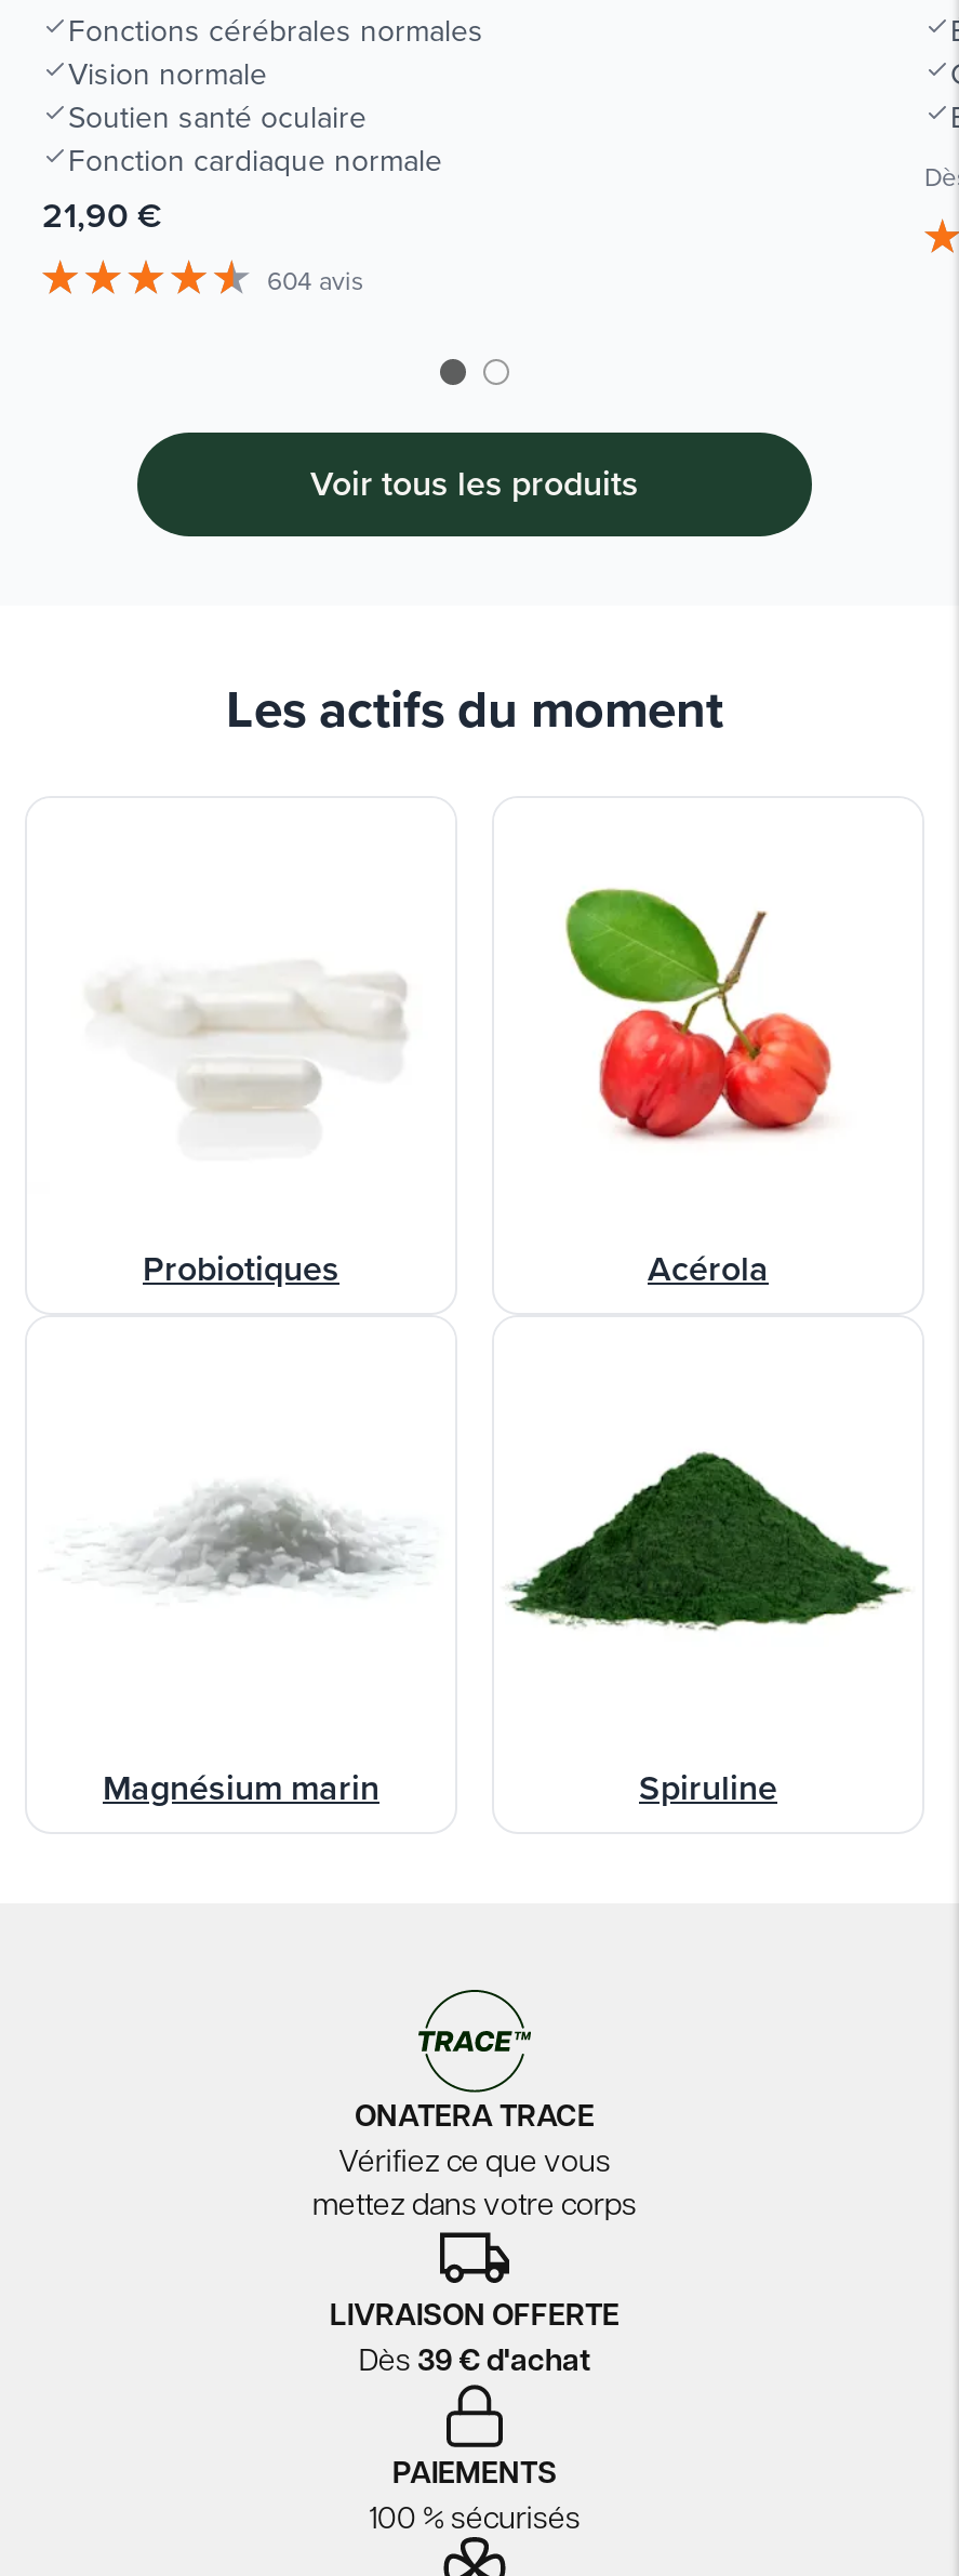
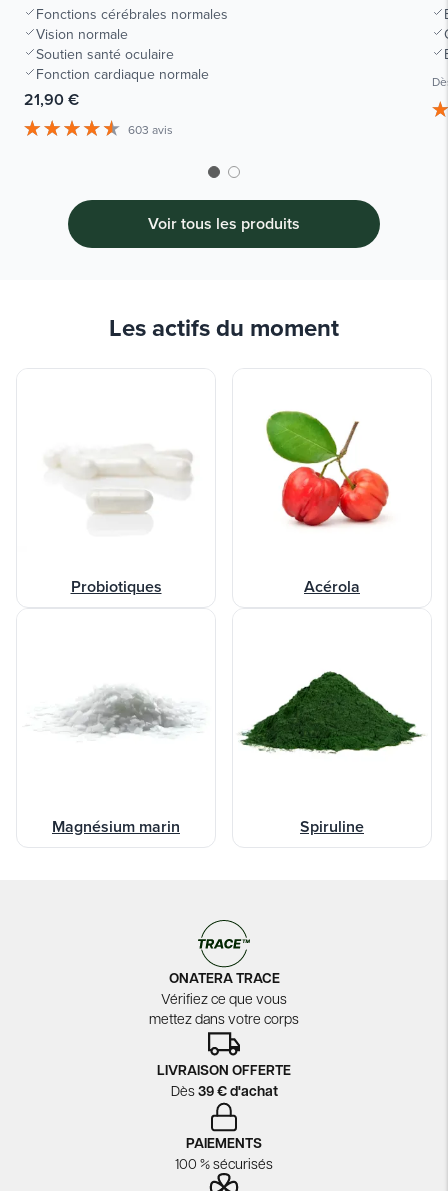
- 604 avis
+ 603 avis
